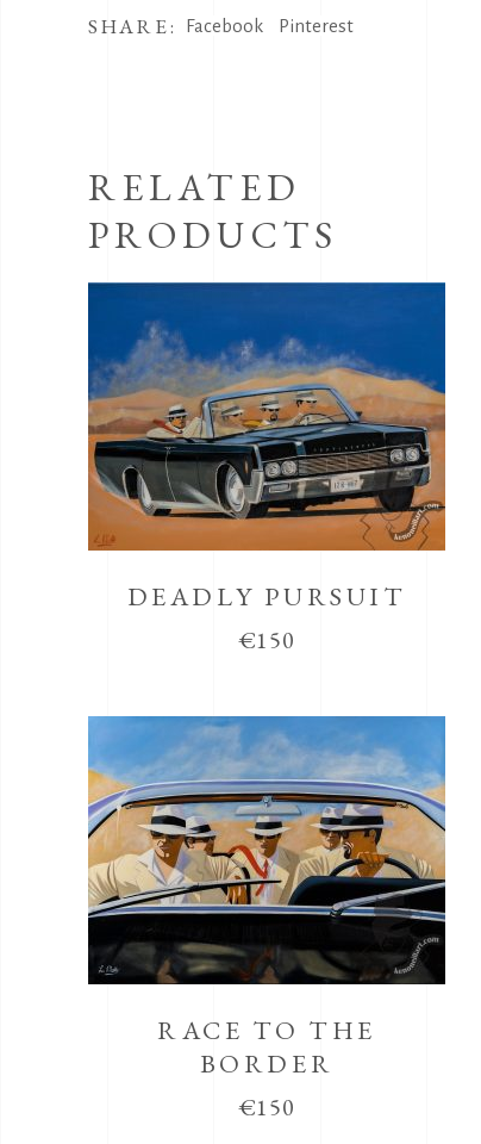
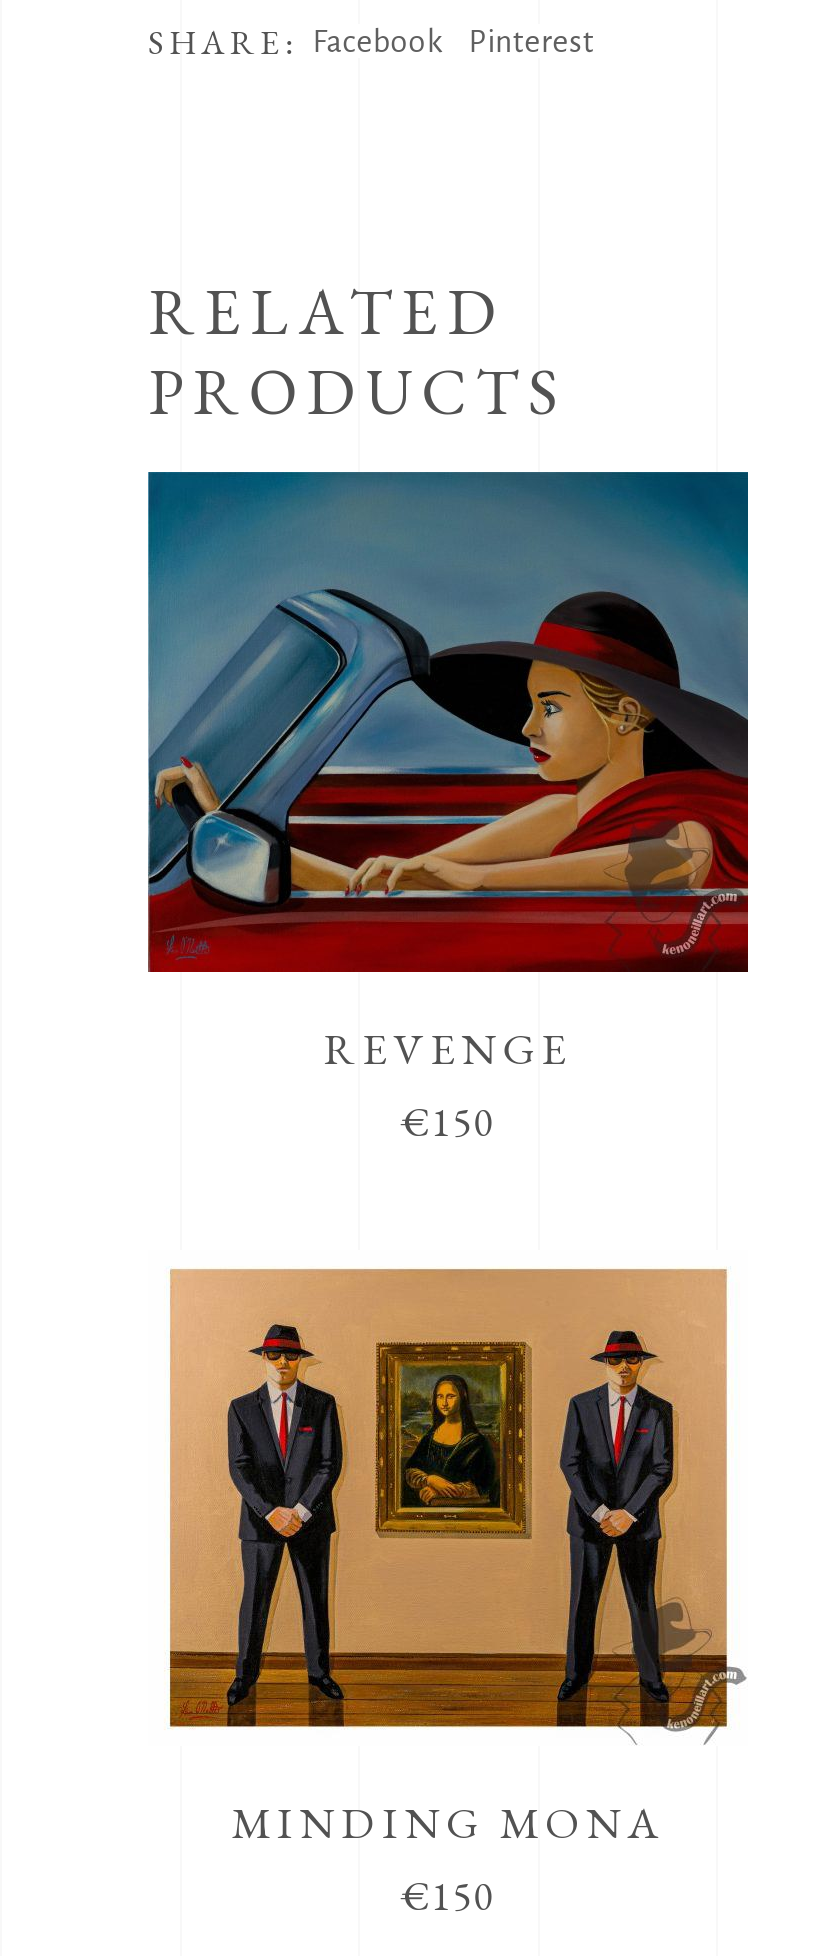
- [image]
- DEADLY PURSUIT
+ [image]
+ REVENGE

- [image]
- RACE TO THE
- BORDER
+ [image]
+ MINDING MONA
